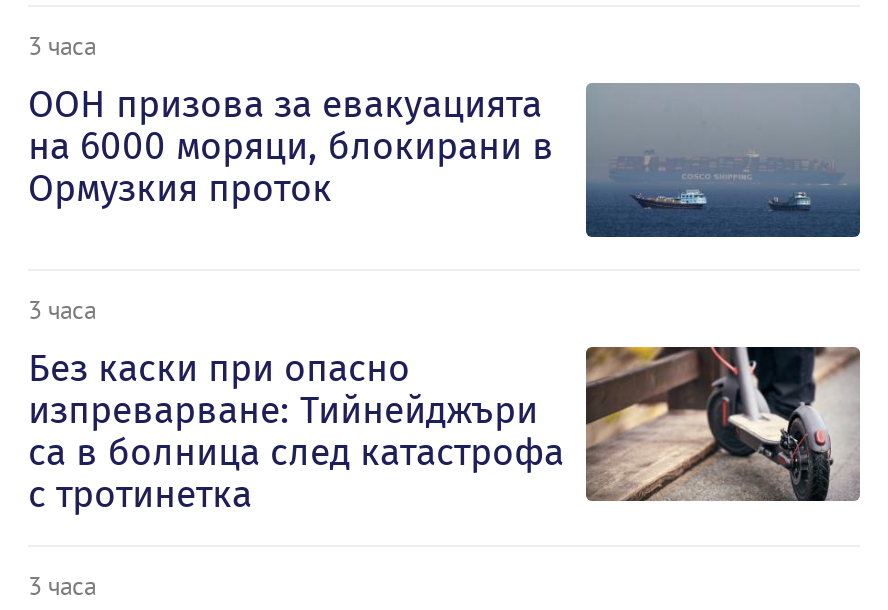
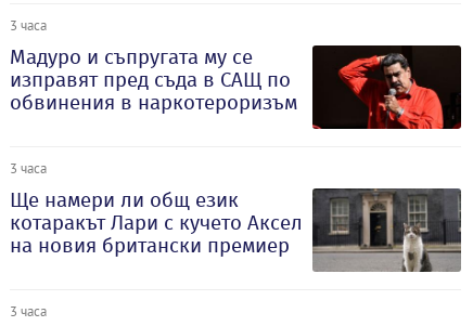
- [image]
- ООН призова за евакуацията
- на 6000 моряци, блокирани в
- Ормузкия проток
+ [image]
+ Мадуро и съпругата му се
+ изправят пред съда в САЩ по
+ обвинения в наркотероризъм

- [image]
- Без каски при опасно
- изпреварване: Тийнейджъри
- са в болница след катастрофа
- с тротинетка
+ [image]
+ Ще намери ли общ език
+ котаракът Лари с кучето Аксел
+ на новия британски премиер
